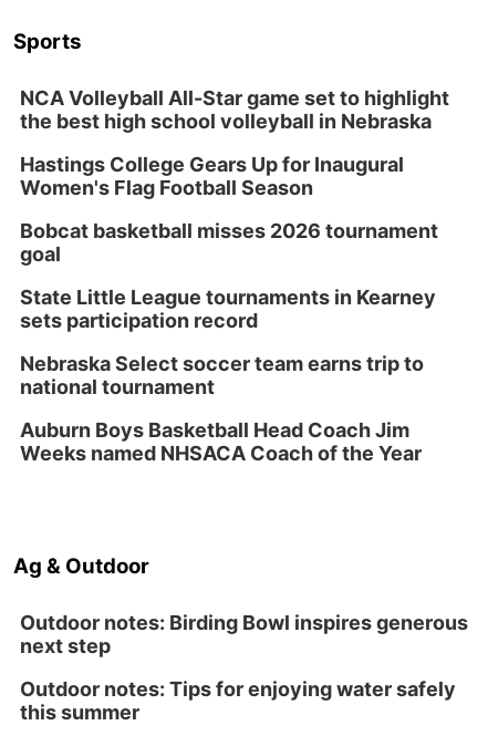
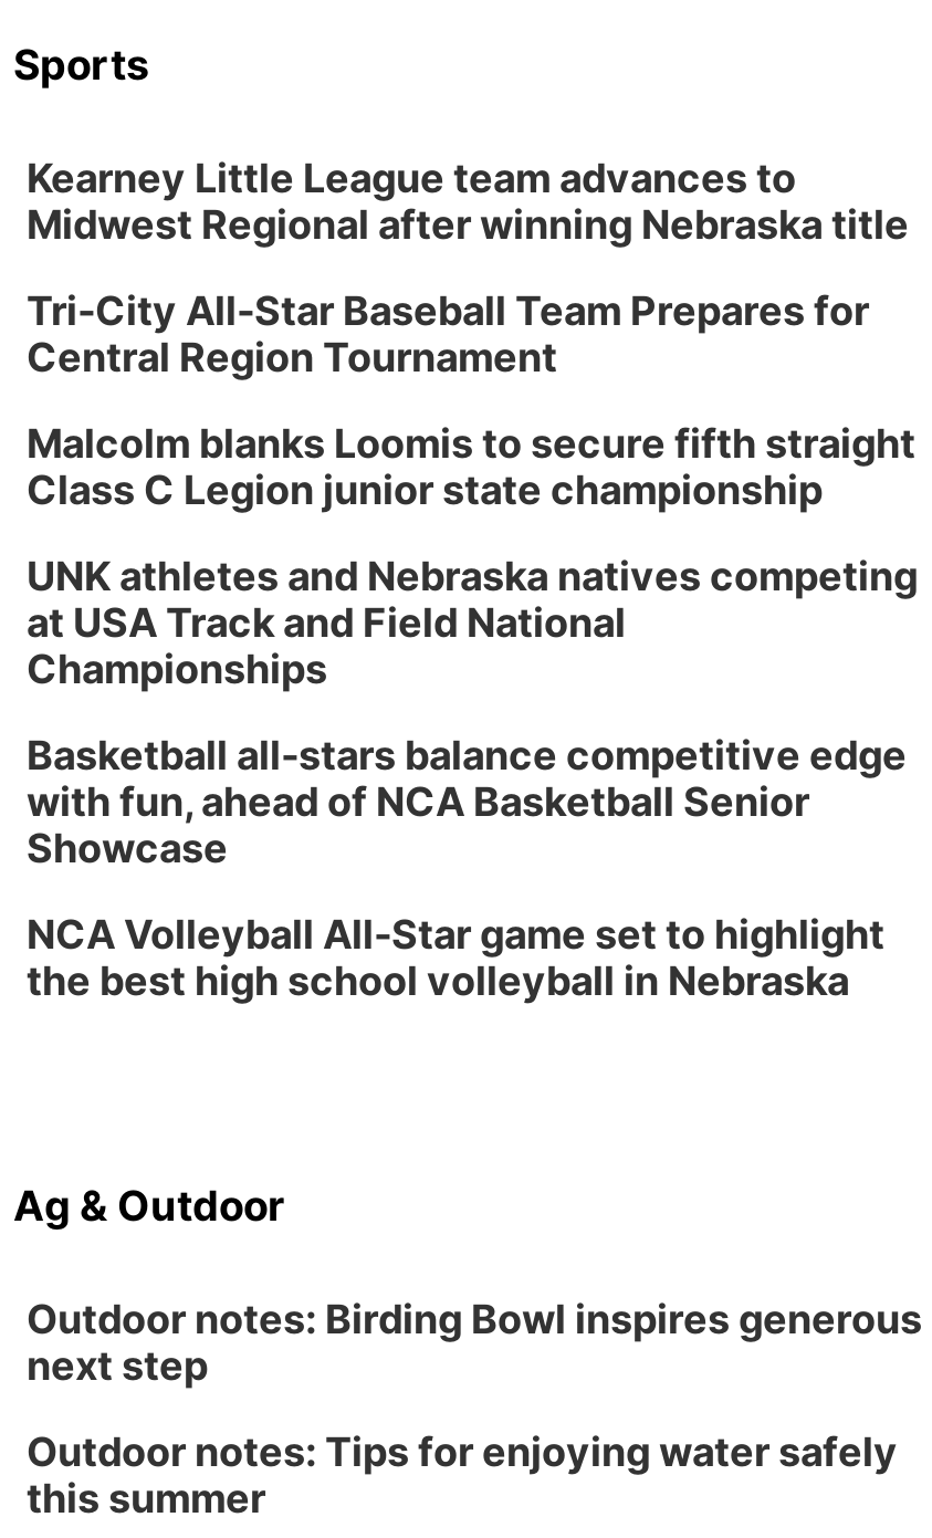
+ Kearney Little League team advances to
+ Midwest Regional after winning Nebraska title
+ Tri-City All-Star Baseball Team Prepares for
+ Central Region Tournament
+ Malcolm blanks Loomis to secure fifth straight
+ Class C Legion junior state championship
+ UNK athletes and Nebraska natives competing
+ at USA Track and Field National
+ Championships
+ Basketball all-stars balance competitive edge
+ with fun, ahead of NCA Basketball Senior
+ Showcase

moved down: NCA Volleyball All-Star game set to highlight | the best high school volleyball in Nebraska

- Hastings College Gears Up for Inaugural
- Women's Flag Football Season
- Bobcat basketball misses 2026 tournament
- goal
- State Little League tournaments in Kearney
- sets participation record
- Nebraska Select soccer team earns trip to
- national tournament
- Auburn Boys Basketball Head Coach Jim
- Weeks named NHSACA Coach of the Year
